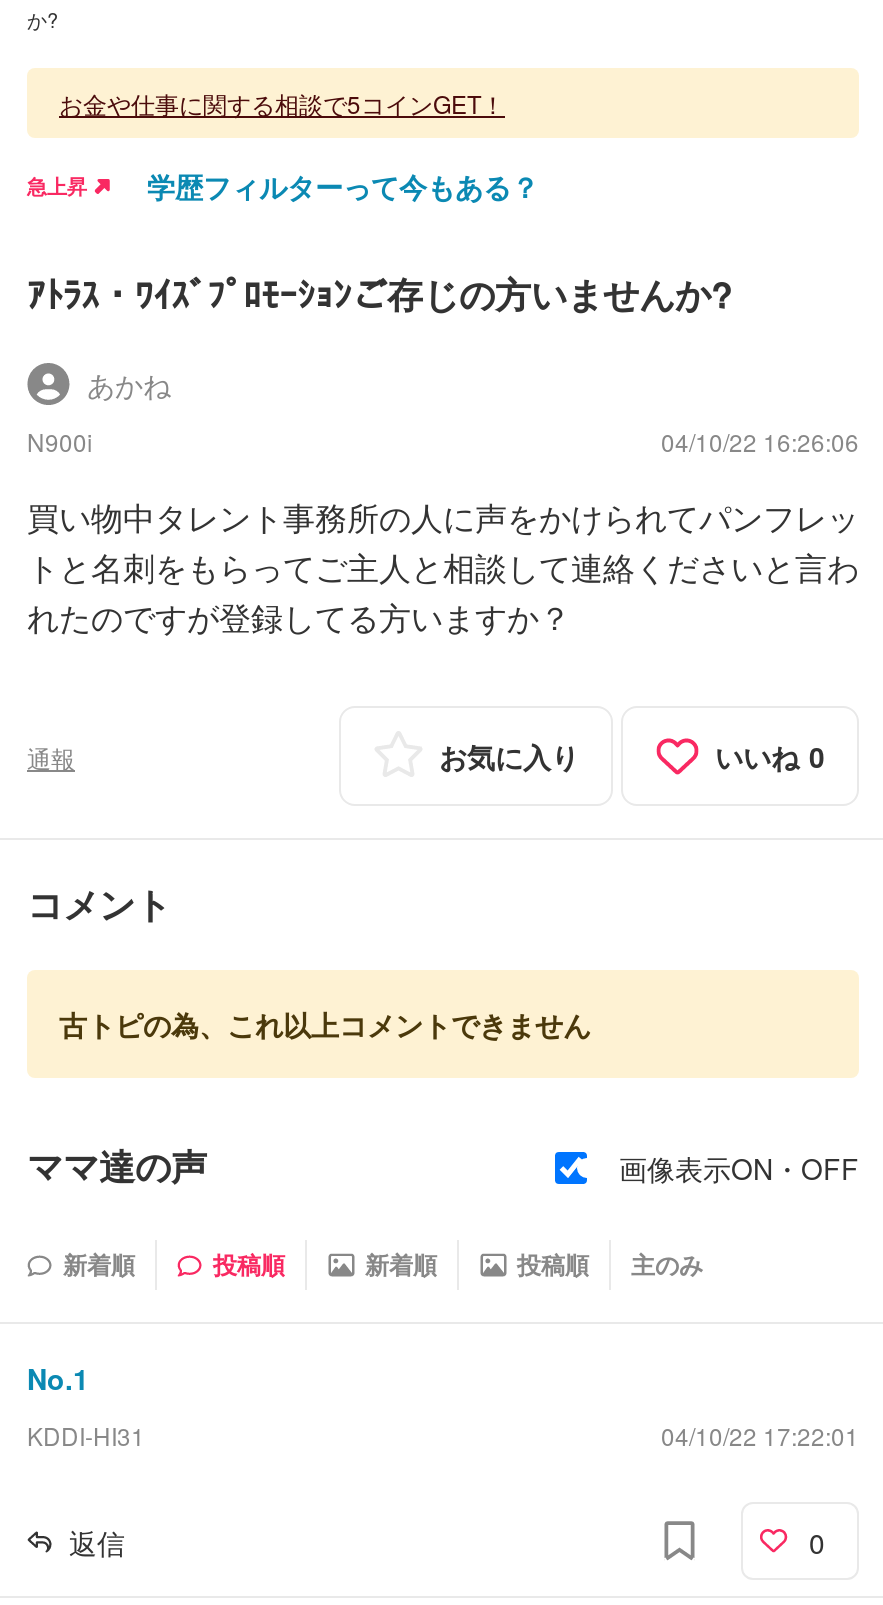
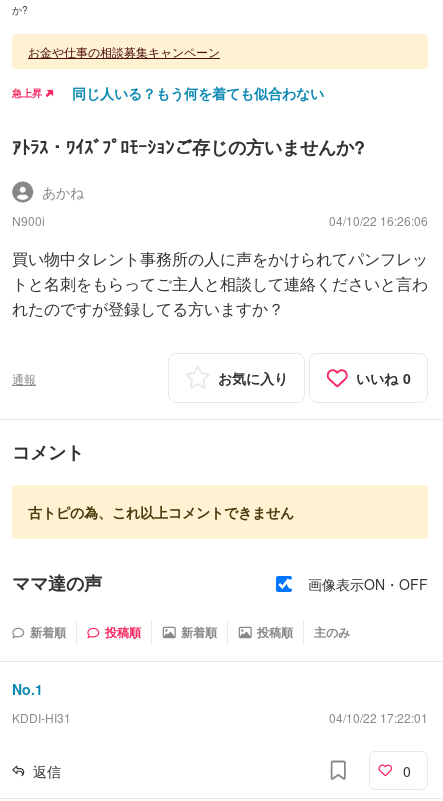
- お金や仕事に関する相談で5コインGET！
+ お金や仕事の相談募集キャンペーン

- 学歴フィルターって今もある？
+ 同じ人いる？もう何を着ても似合わない
